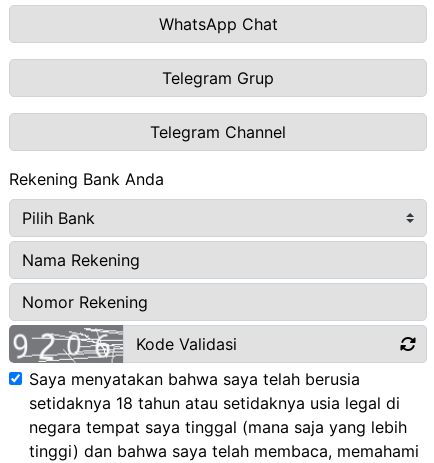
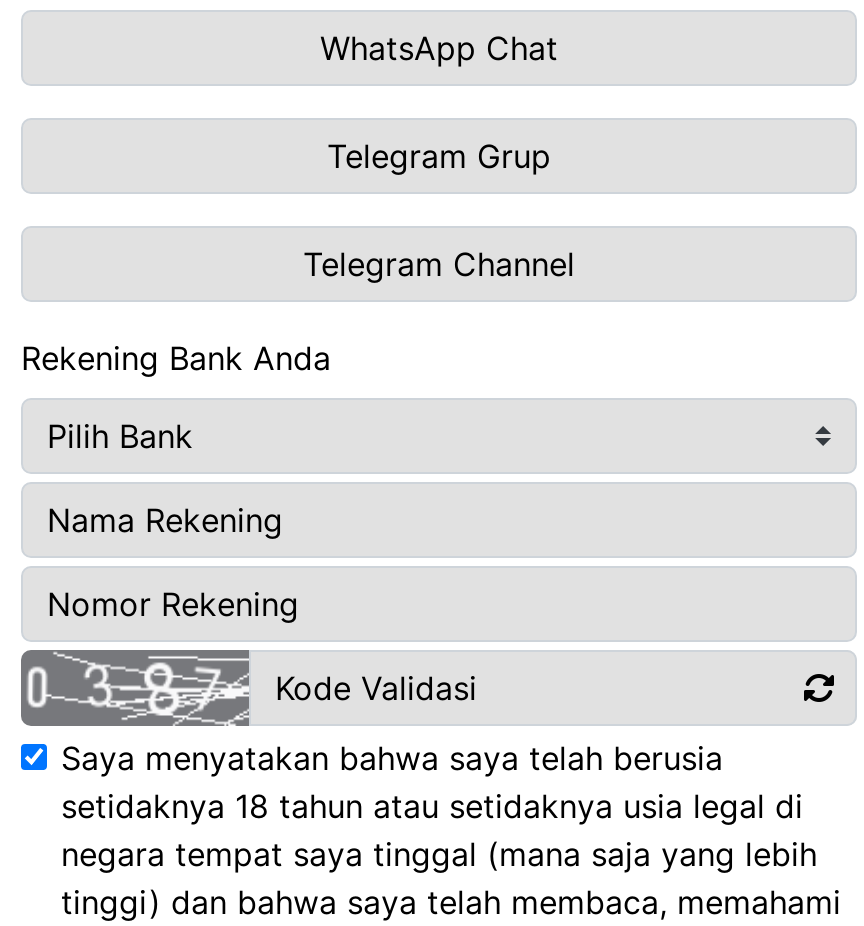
- [image]
+ [image]
